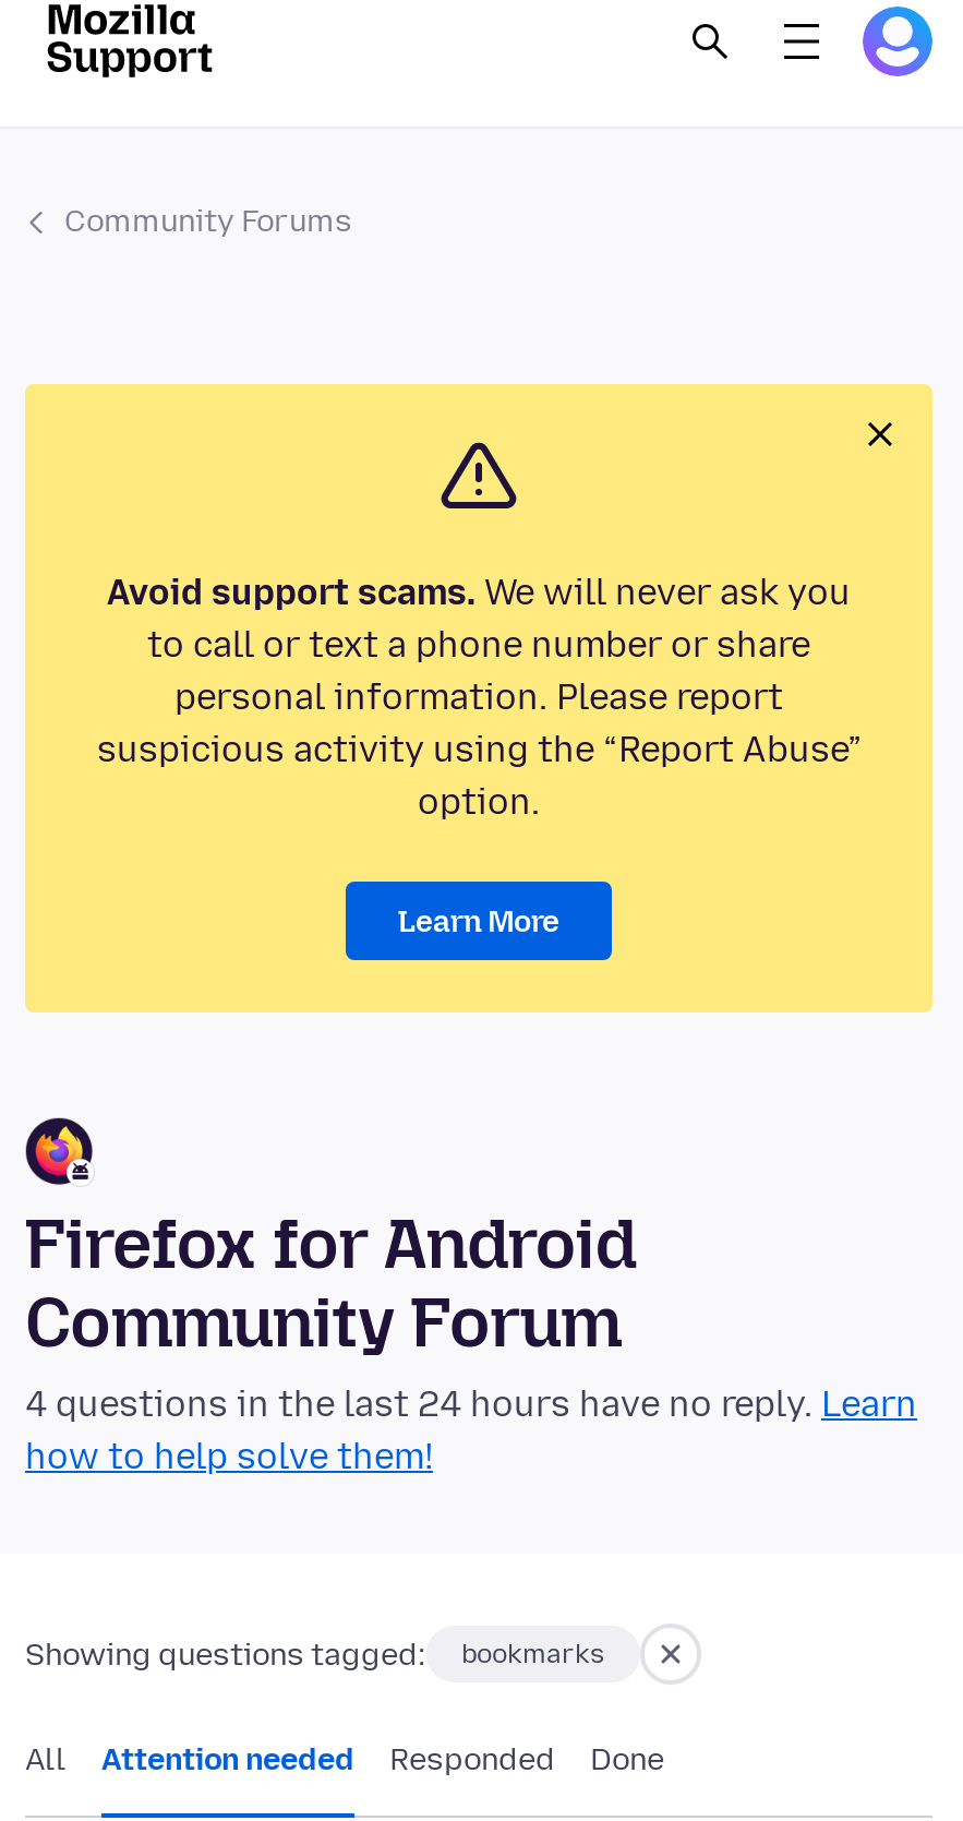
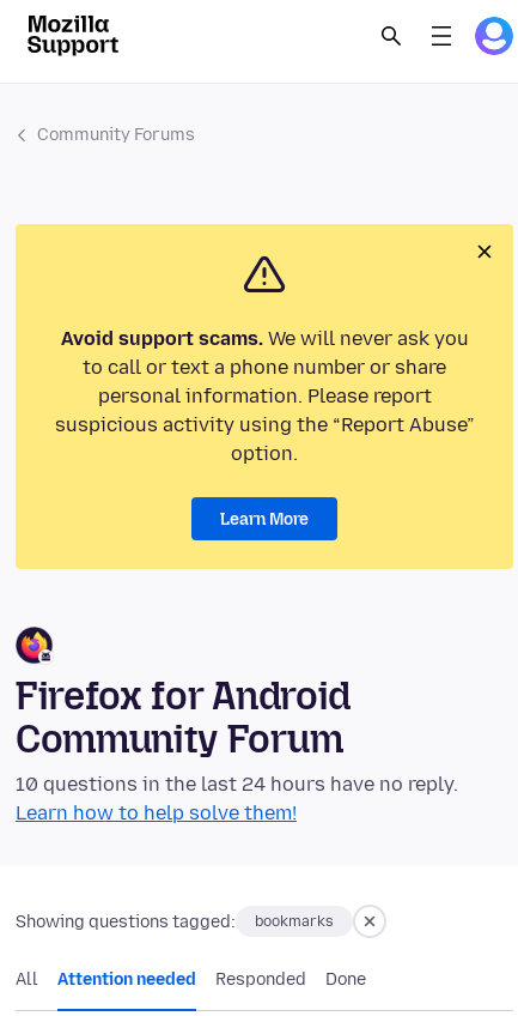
- 4 questions in the last 24 hours have no reply. Learn
- how to help solve them!
+ 10 questions in the last 24 hours have no reply.
+ Learn how to help solve them!
